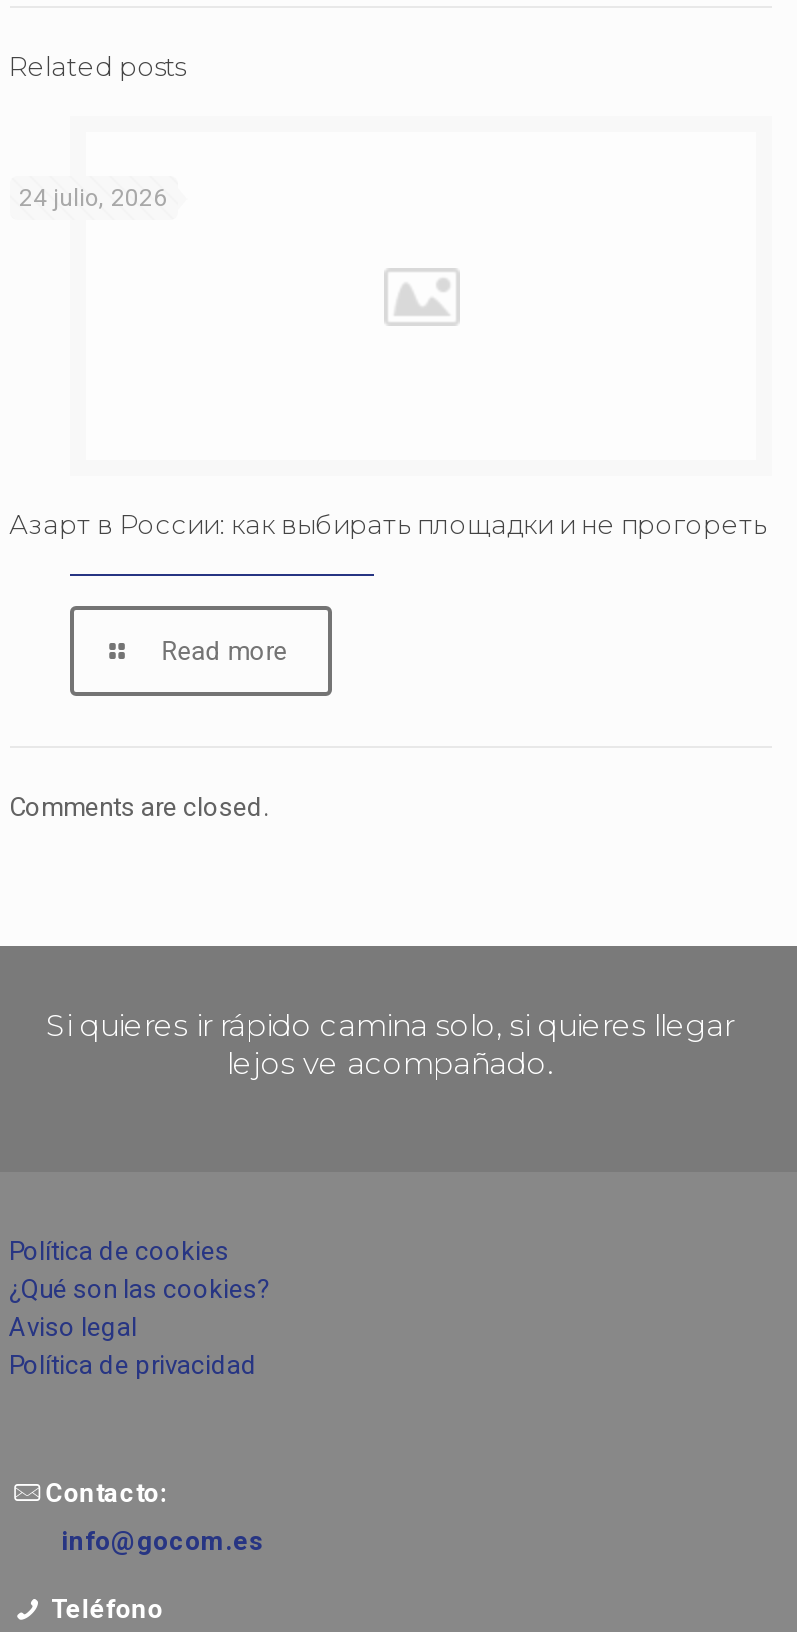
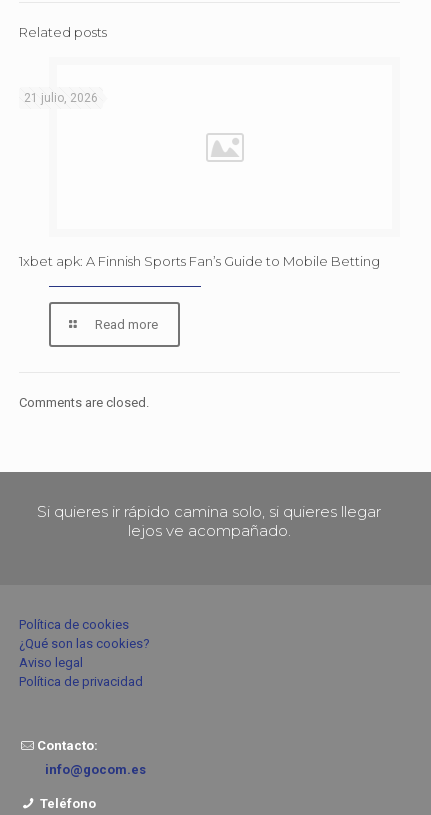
- 24 julio, 2026
+ 21 julio, 2026

- Азарт в России: как выбирать площадки и не прогореть
+ 1xbet apk: A Finnish Sports Fan’s Guide to Mobile Betting
